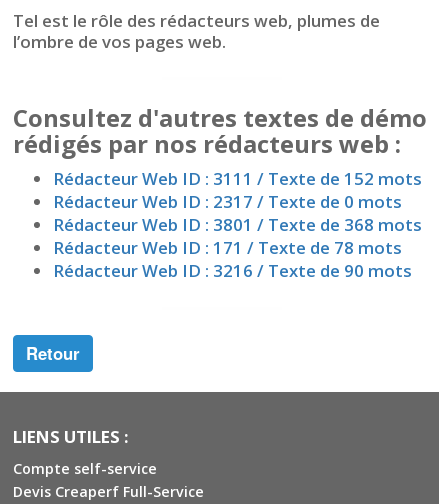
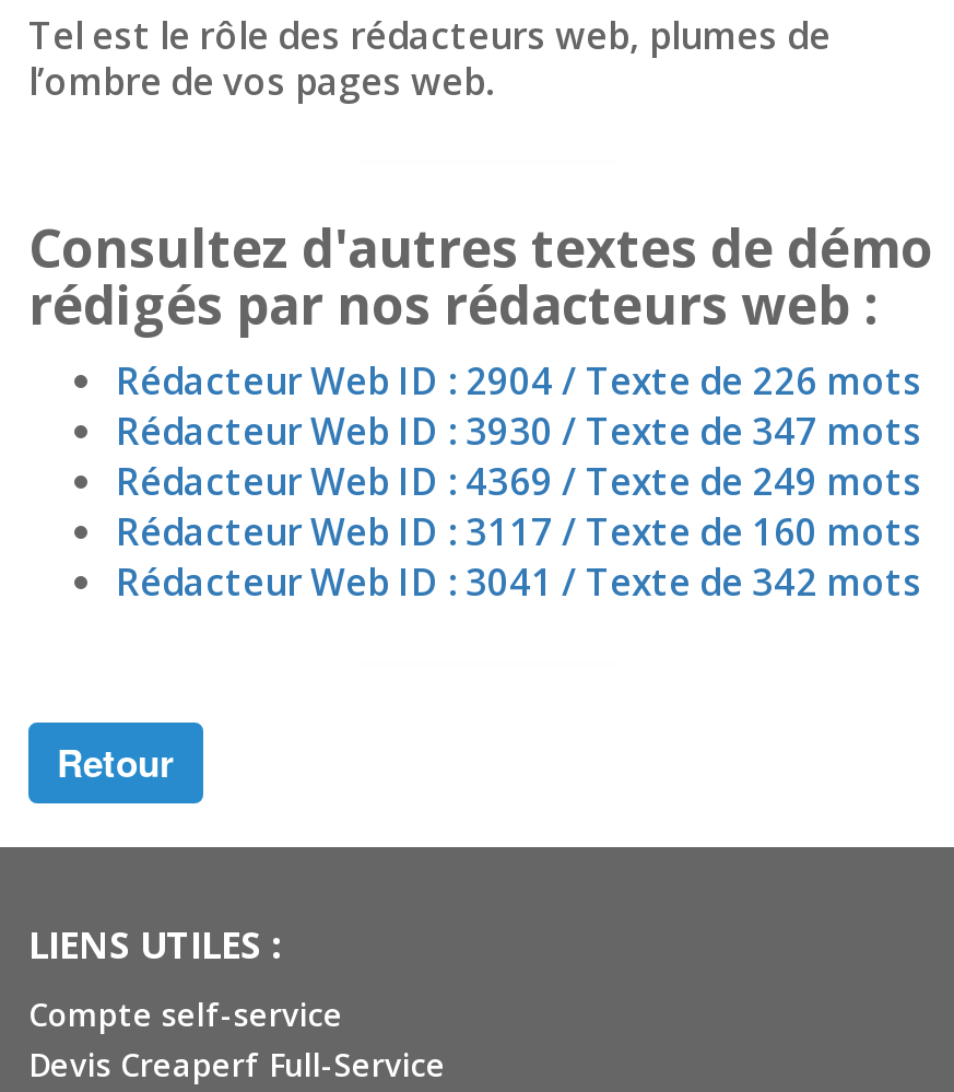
- Rédacteur Web ID : 3111 / Texte de 152 mots
+ Rédacteur Web ID : 2904 / Texte de 226 mots

- Rédacteur Web ID : 2317 / Texte de 0 mots
+ Rédacteur Web ID : 3930 / Texte de 347 mots

- Rédacteur Web ID : 3801 / Texte de 368 mots
+ Rédacteur Web ID : 4369 / Texte de 249 mots

- Rédacteur Web ID : 171 / Texte de 78 mots
+ Rédacteur Web ID : 3117 / Texte de 160 mots

- Rédacteur Web ID : 3216 / Texte de 90 mots
+ Rédacteur Web ID : 3041 / Texte de 342 mots
